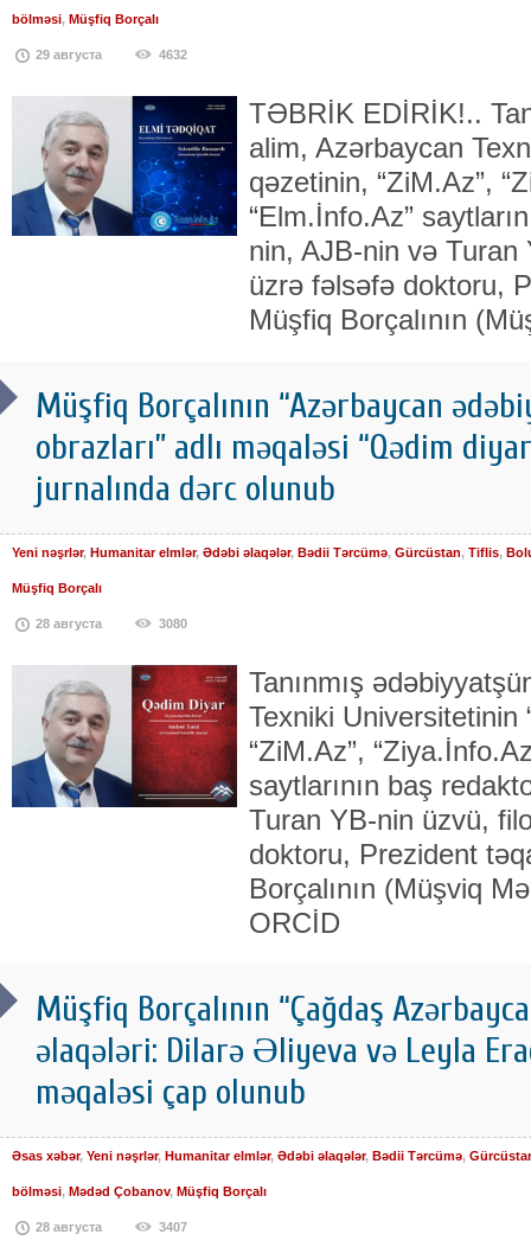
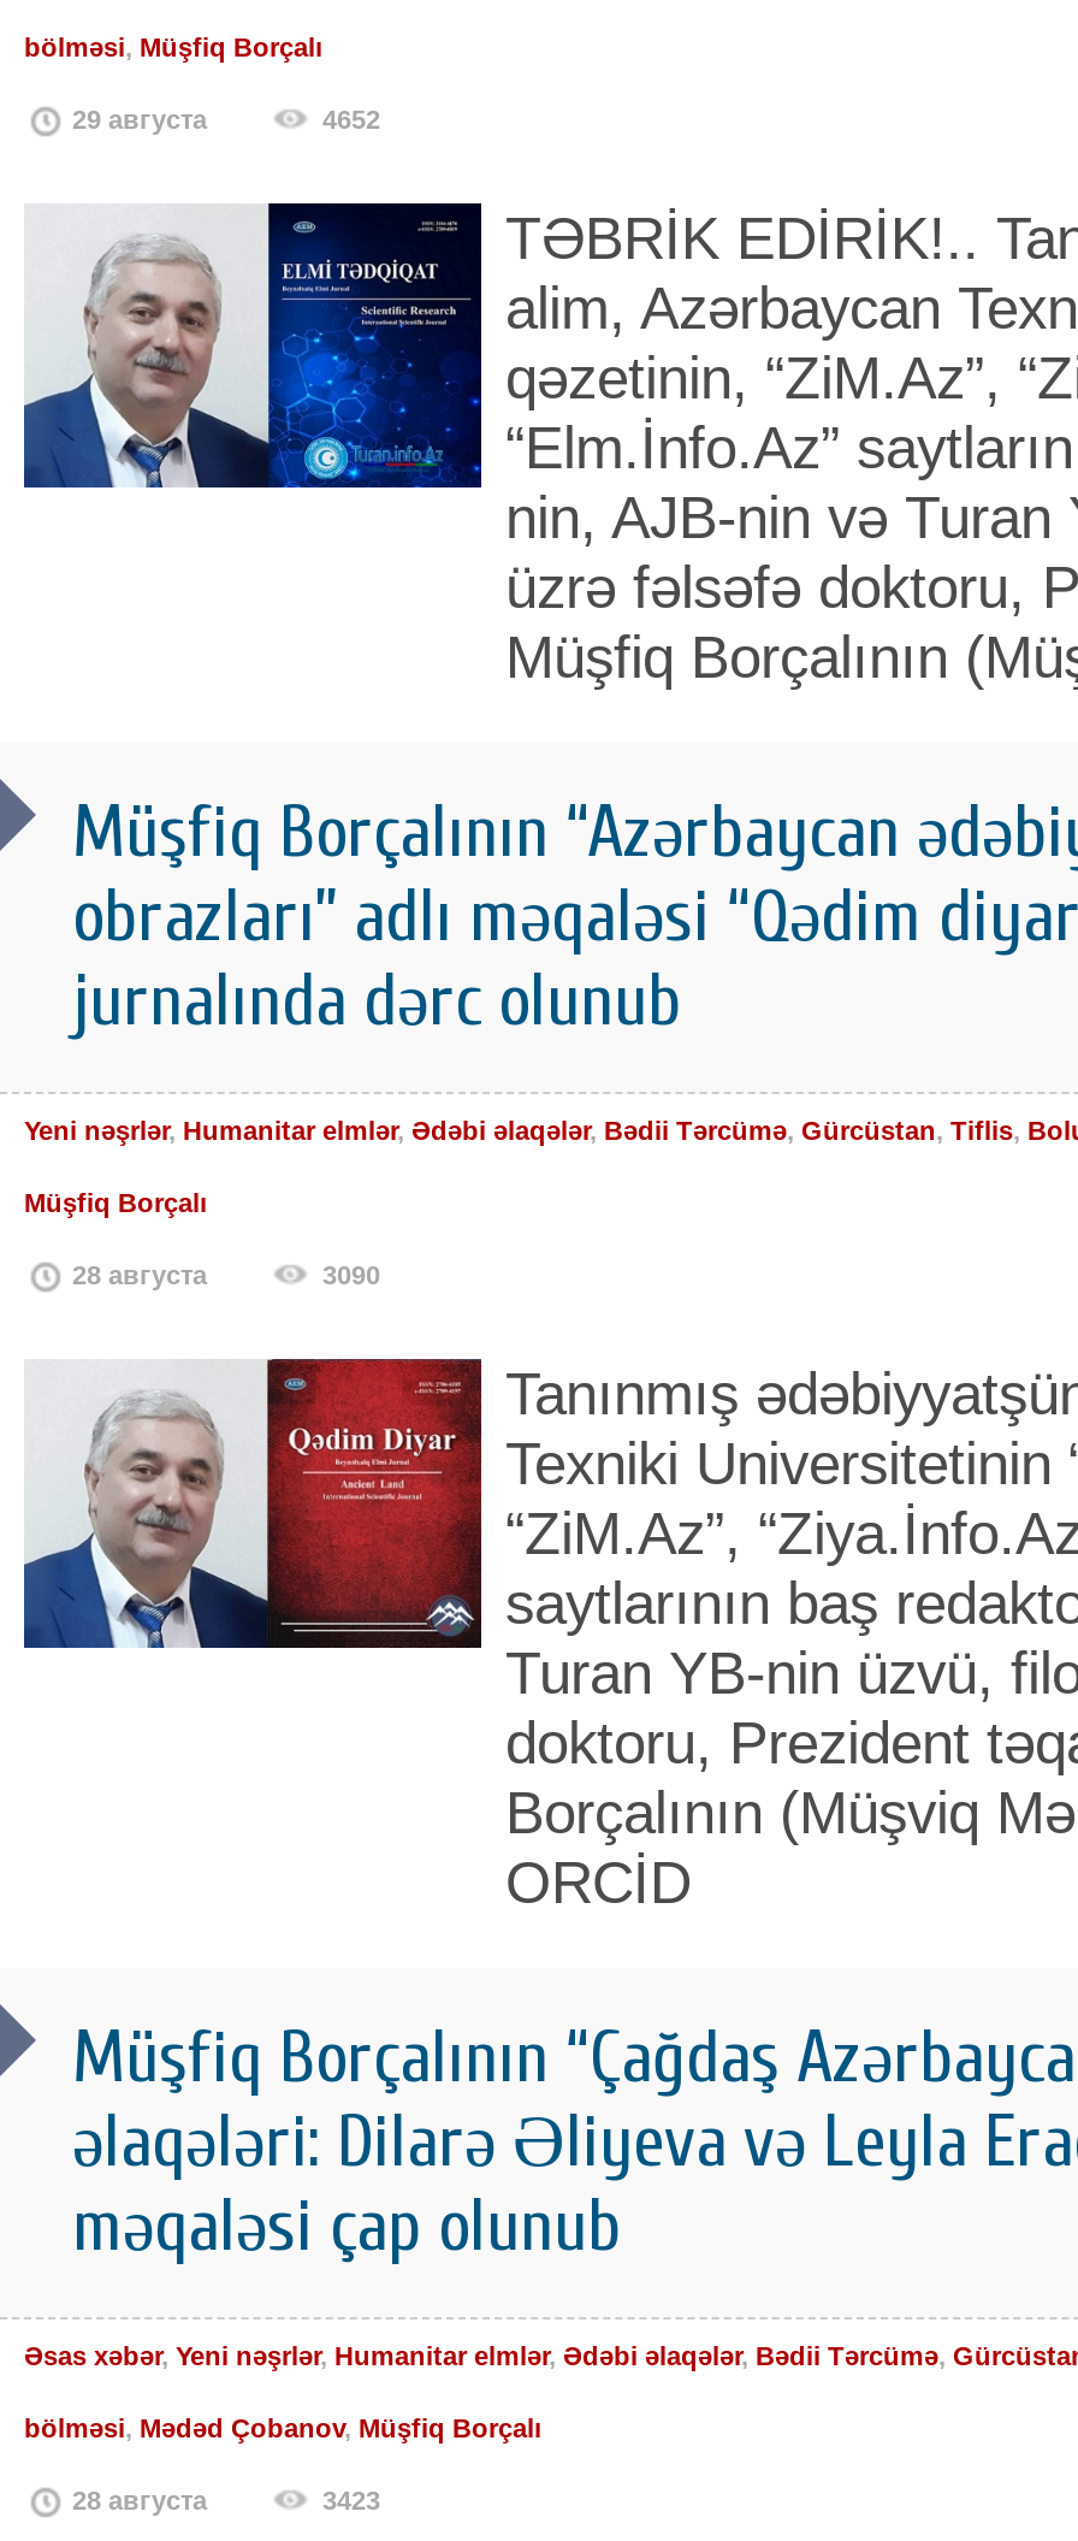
- 4632
+ 4652

- 3080
+ 3090

- 3407
+ 3423
